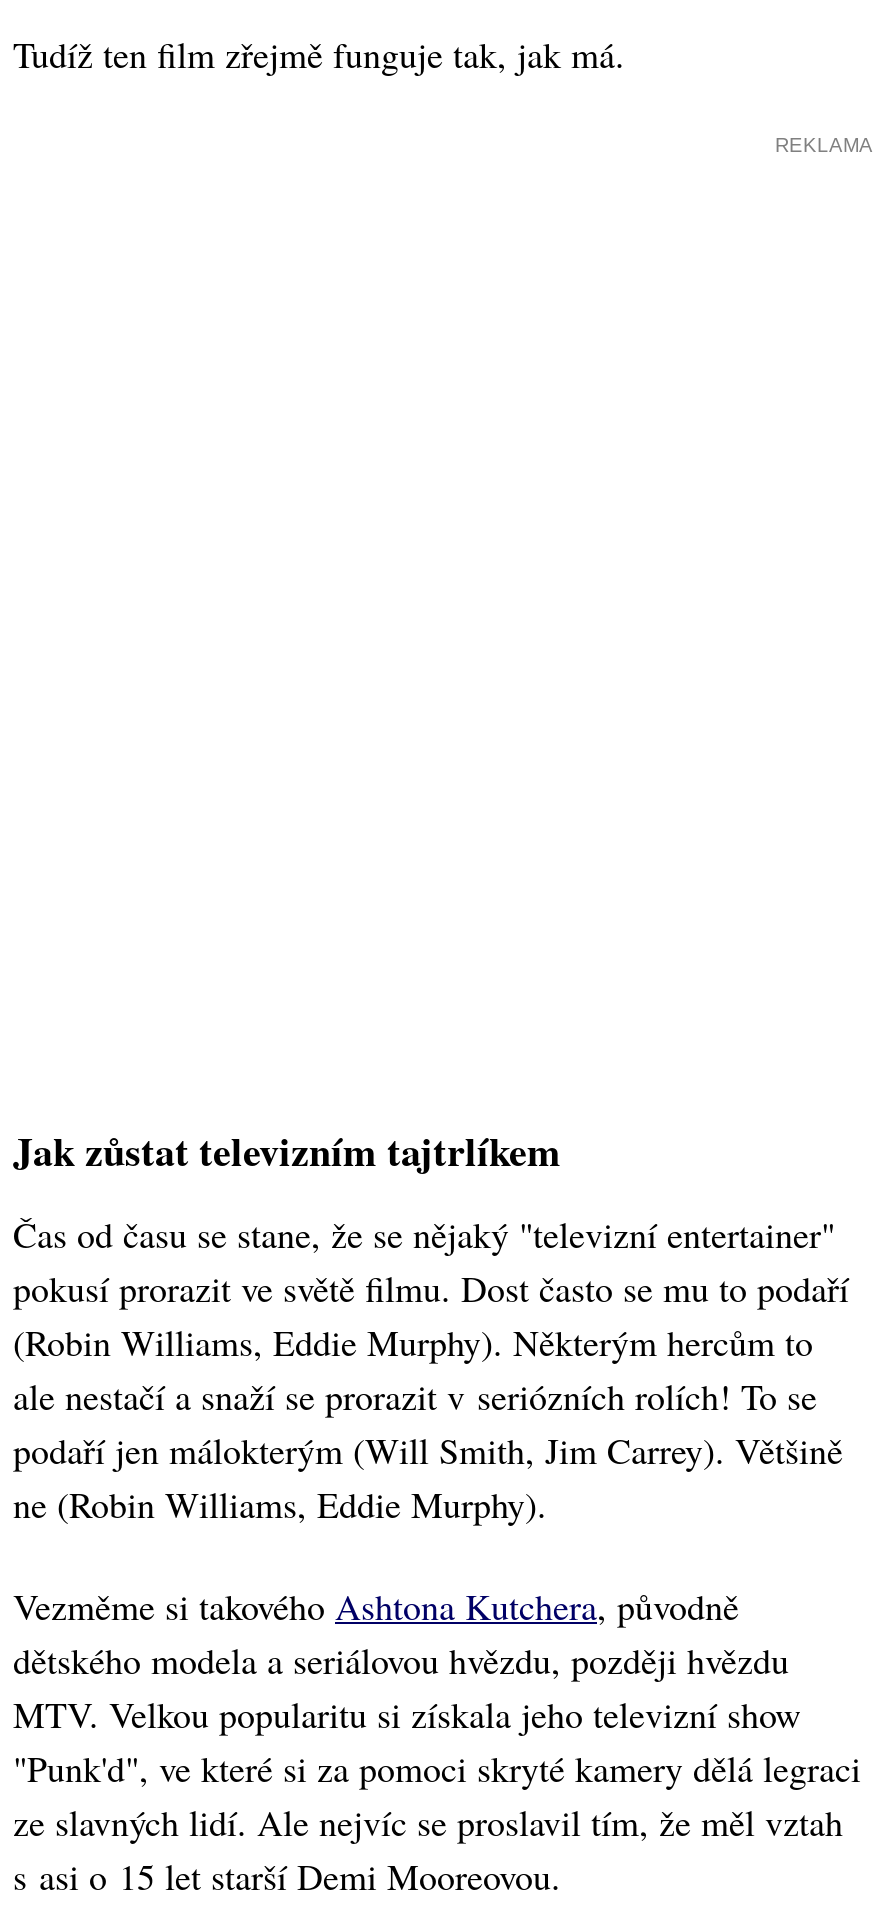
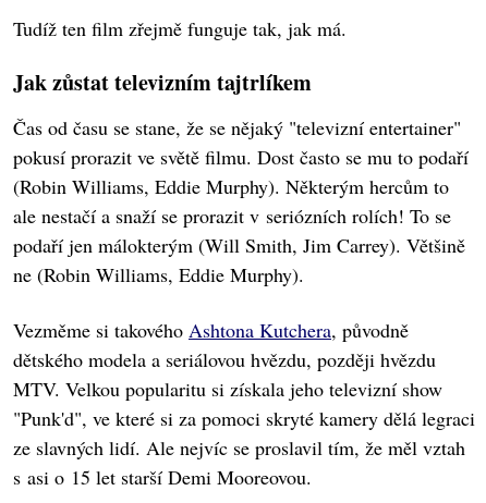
- REKLAMA
